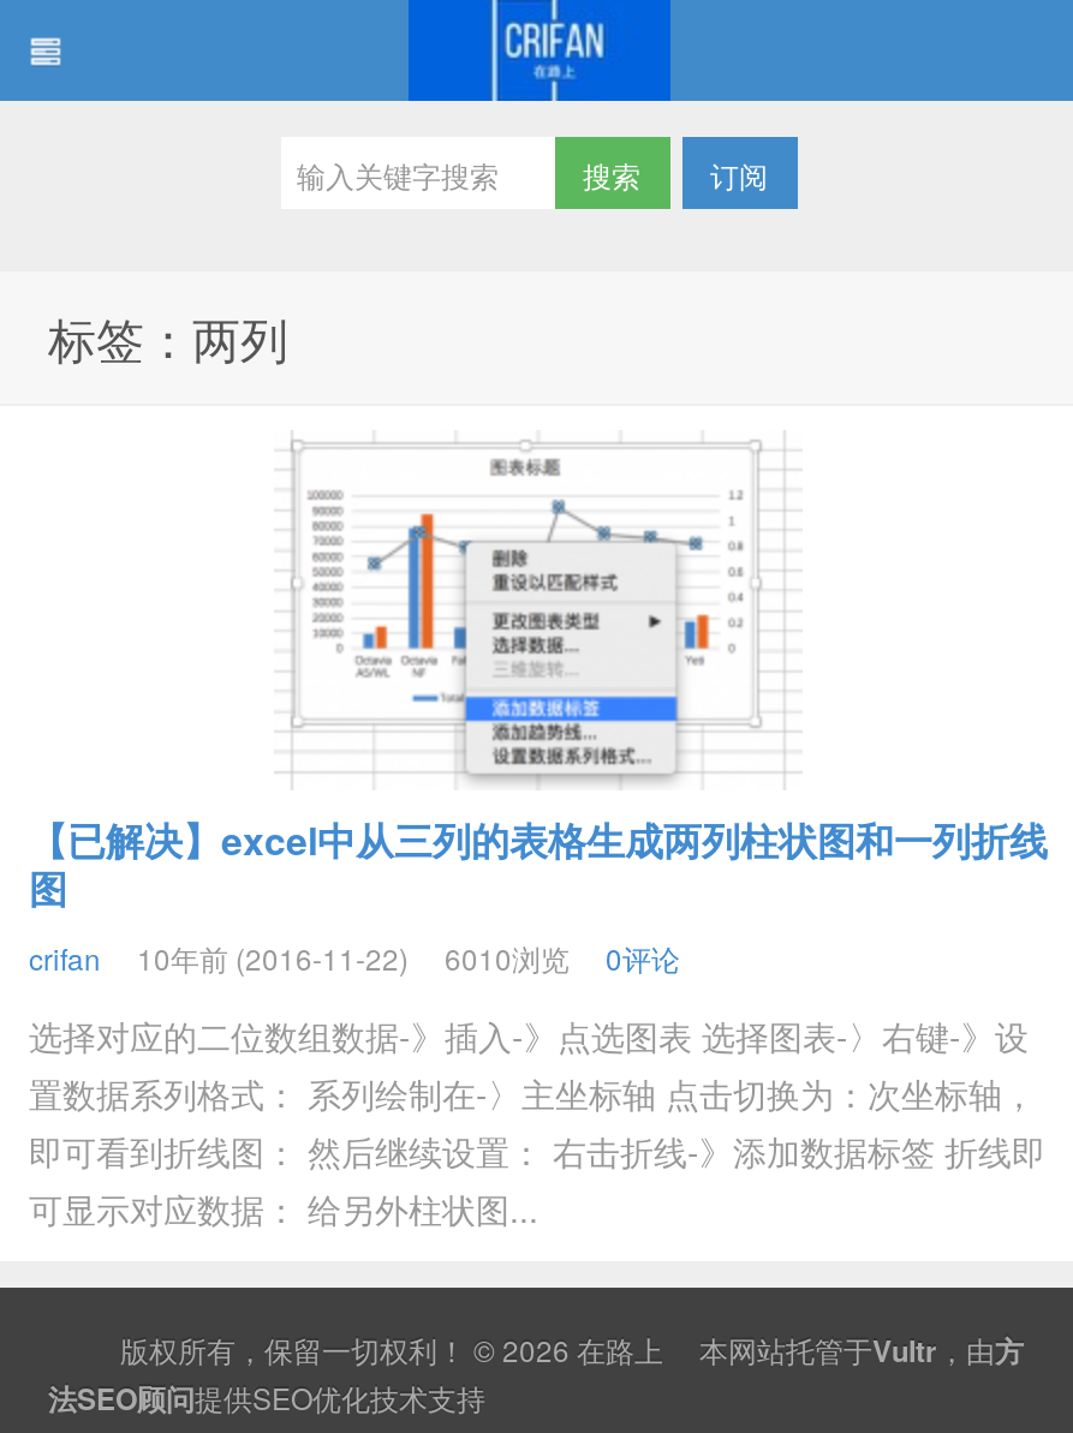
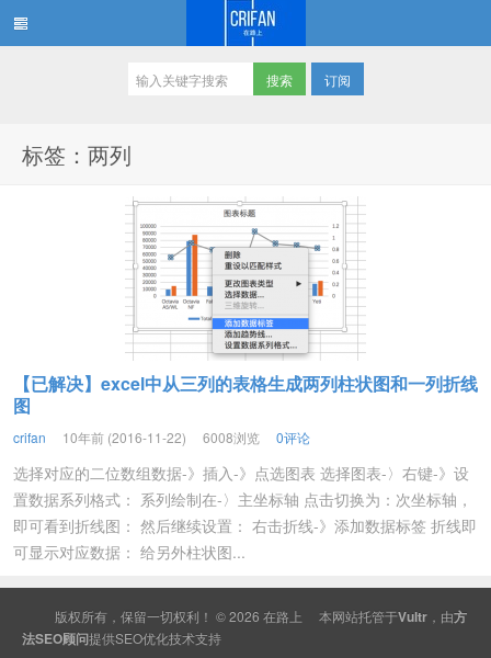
- crifan 10年前 (2016-11-22) 6010浏览 0评论
+ crifan 10年前 (2016-11-22) 6008浏览 0评论
